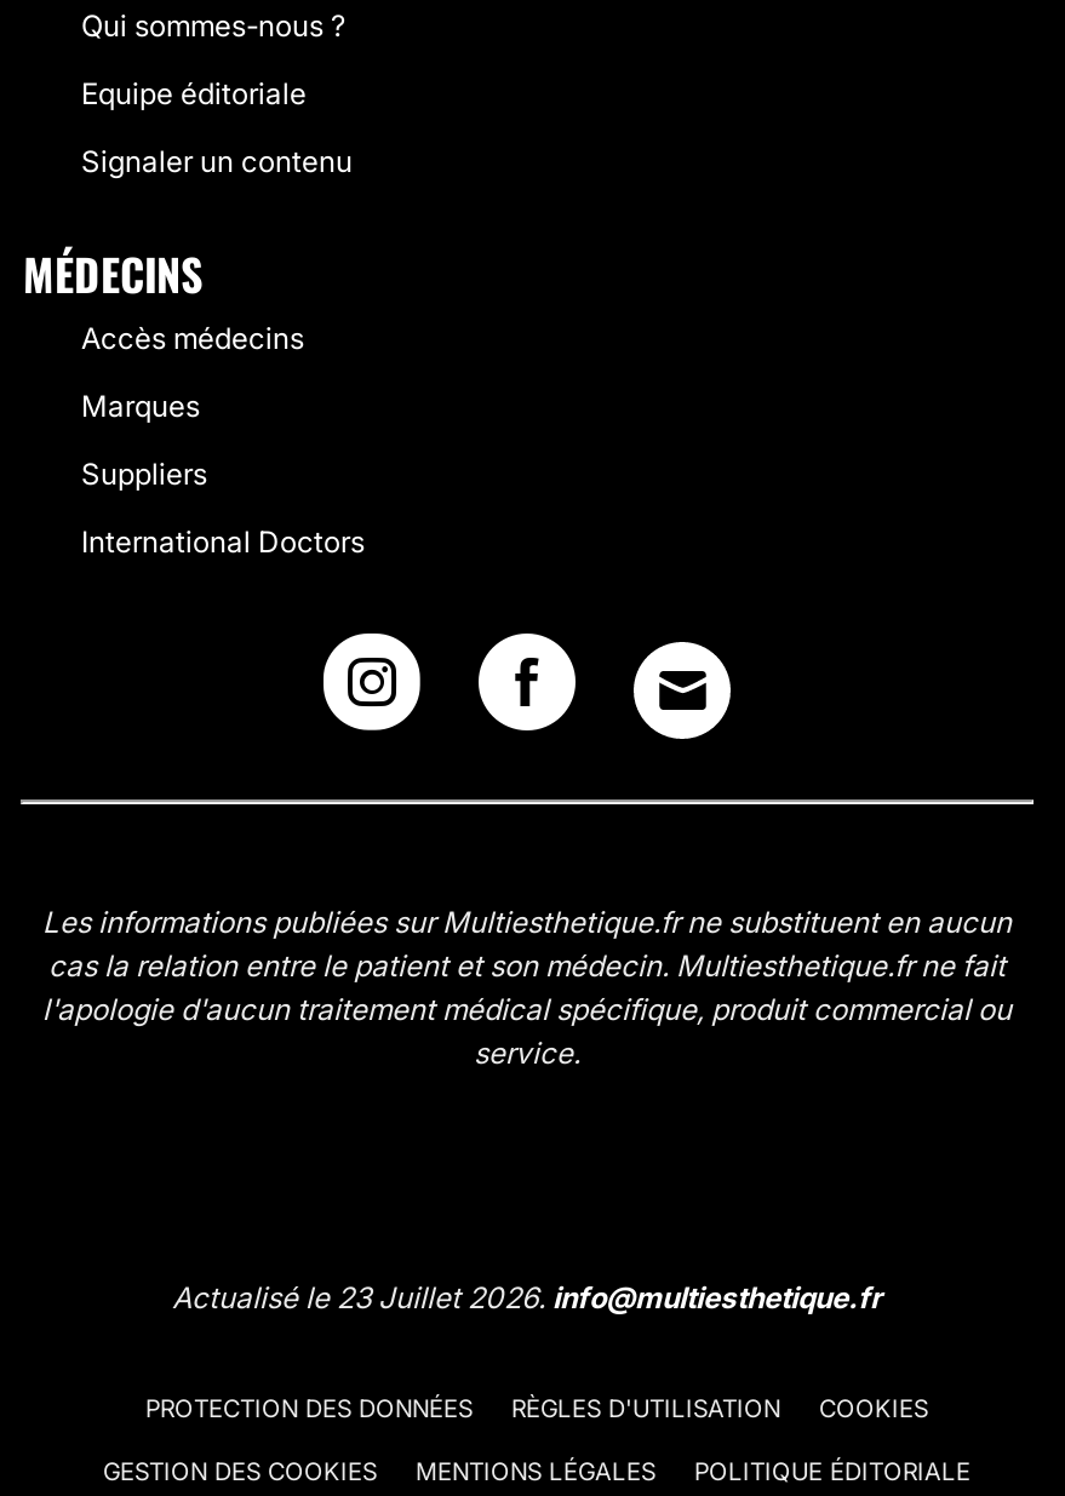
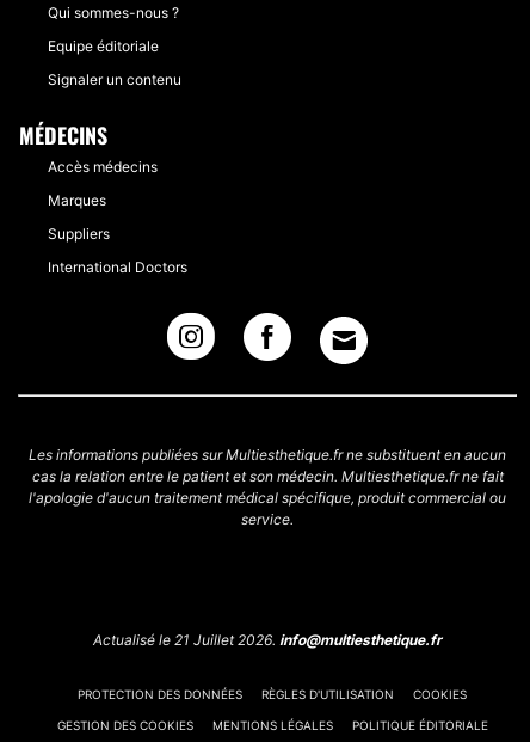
- Actualisé le 23 Juillet 2026. info@multiesthetique.fr
+ Actualisé le 21 Juillet 2026. info@multiesthetique.fr
